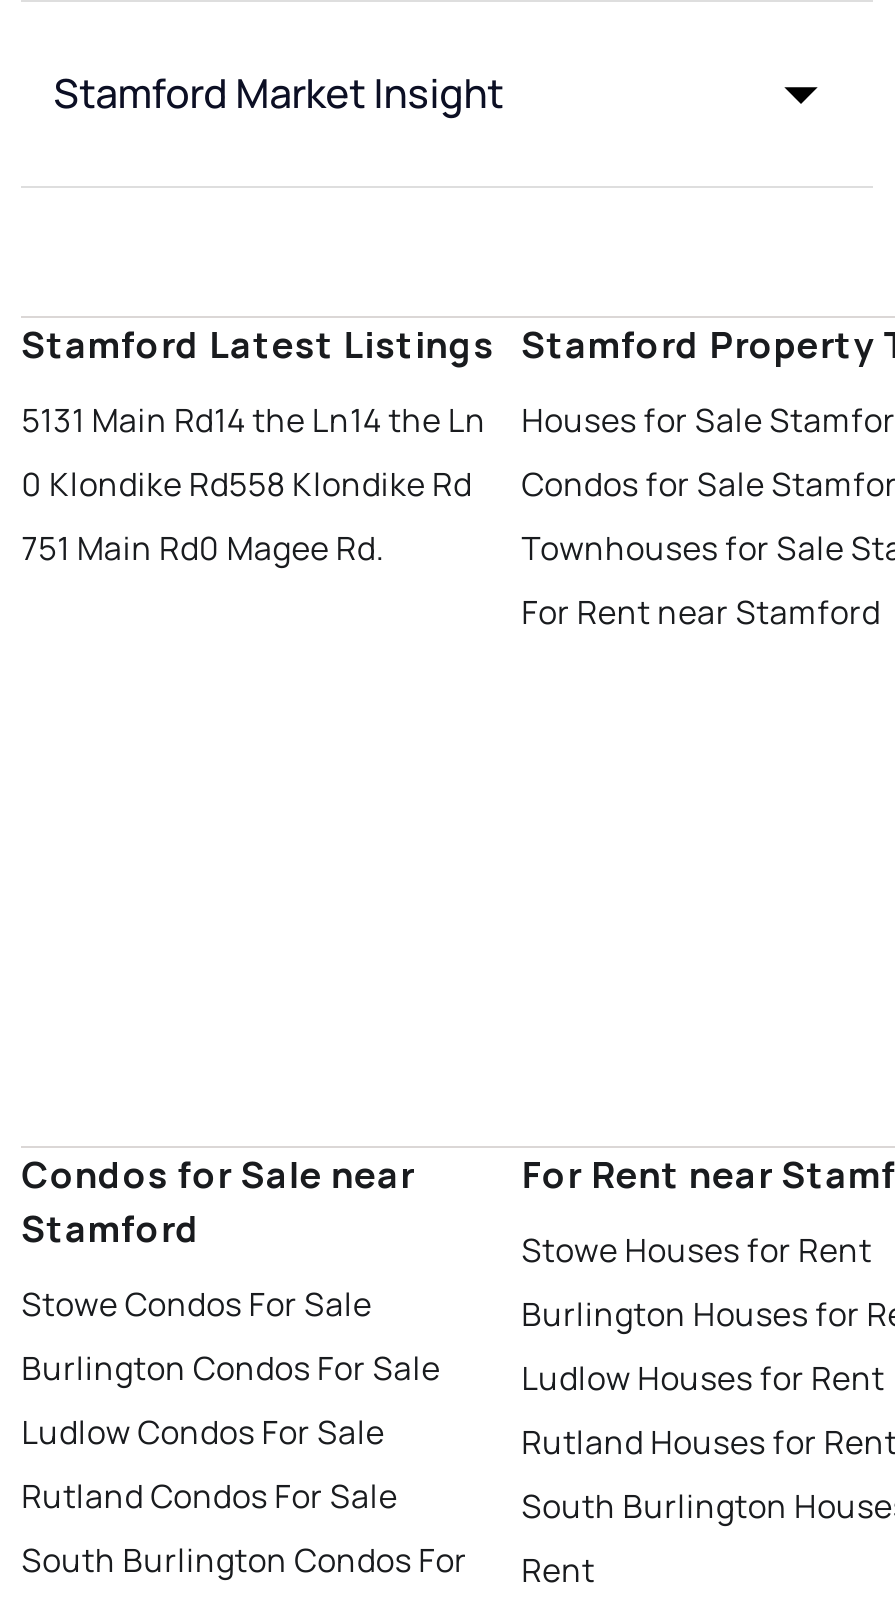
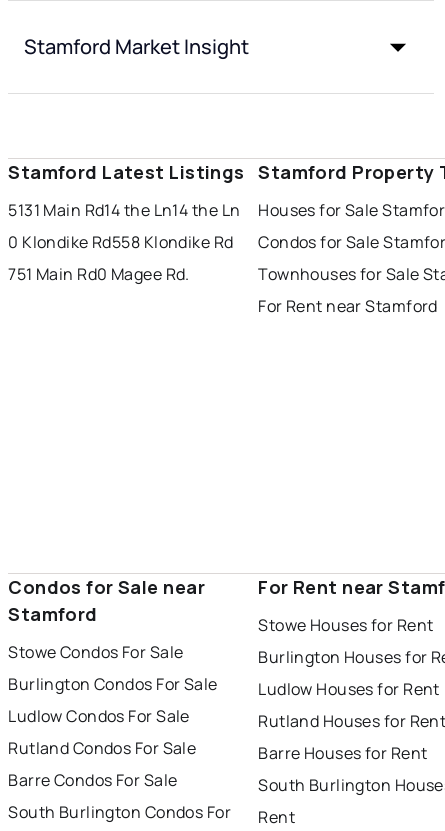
+ Barre Condos For Sale

+ Barre Houses for Rent
